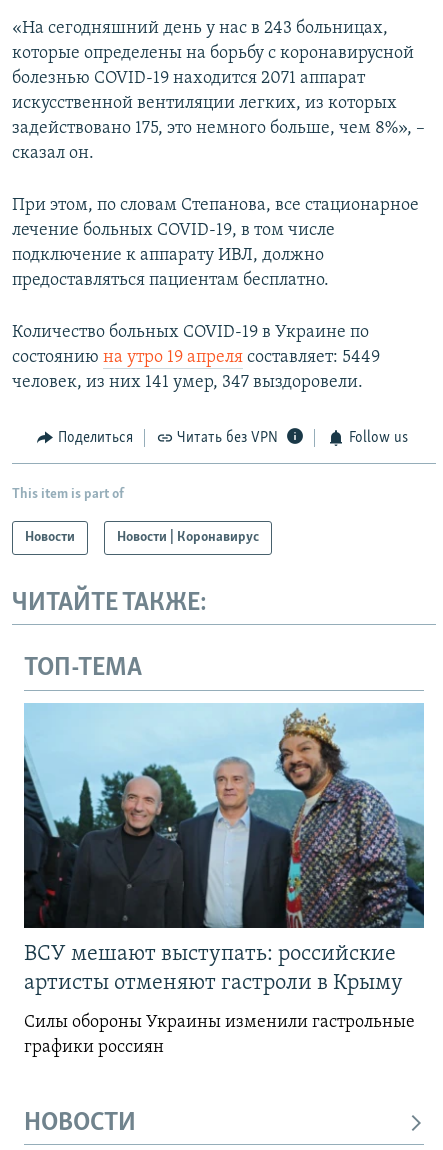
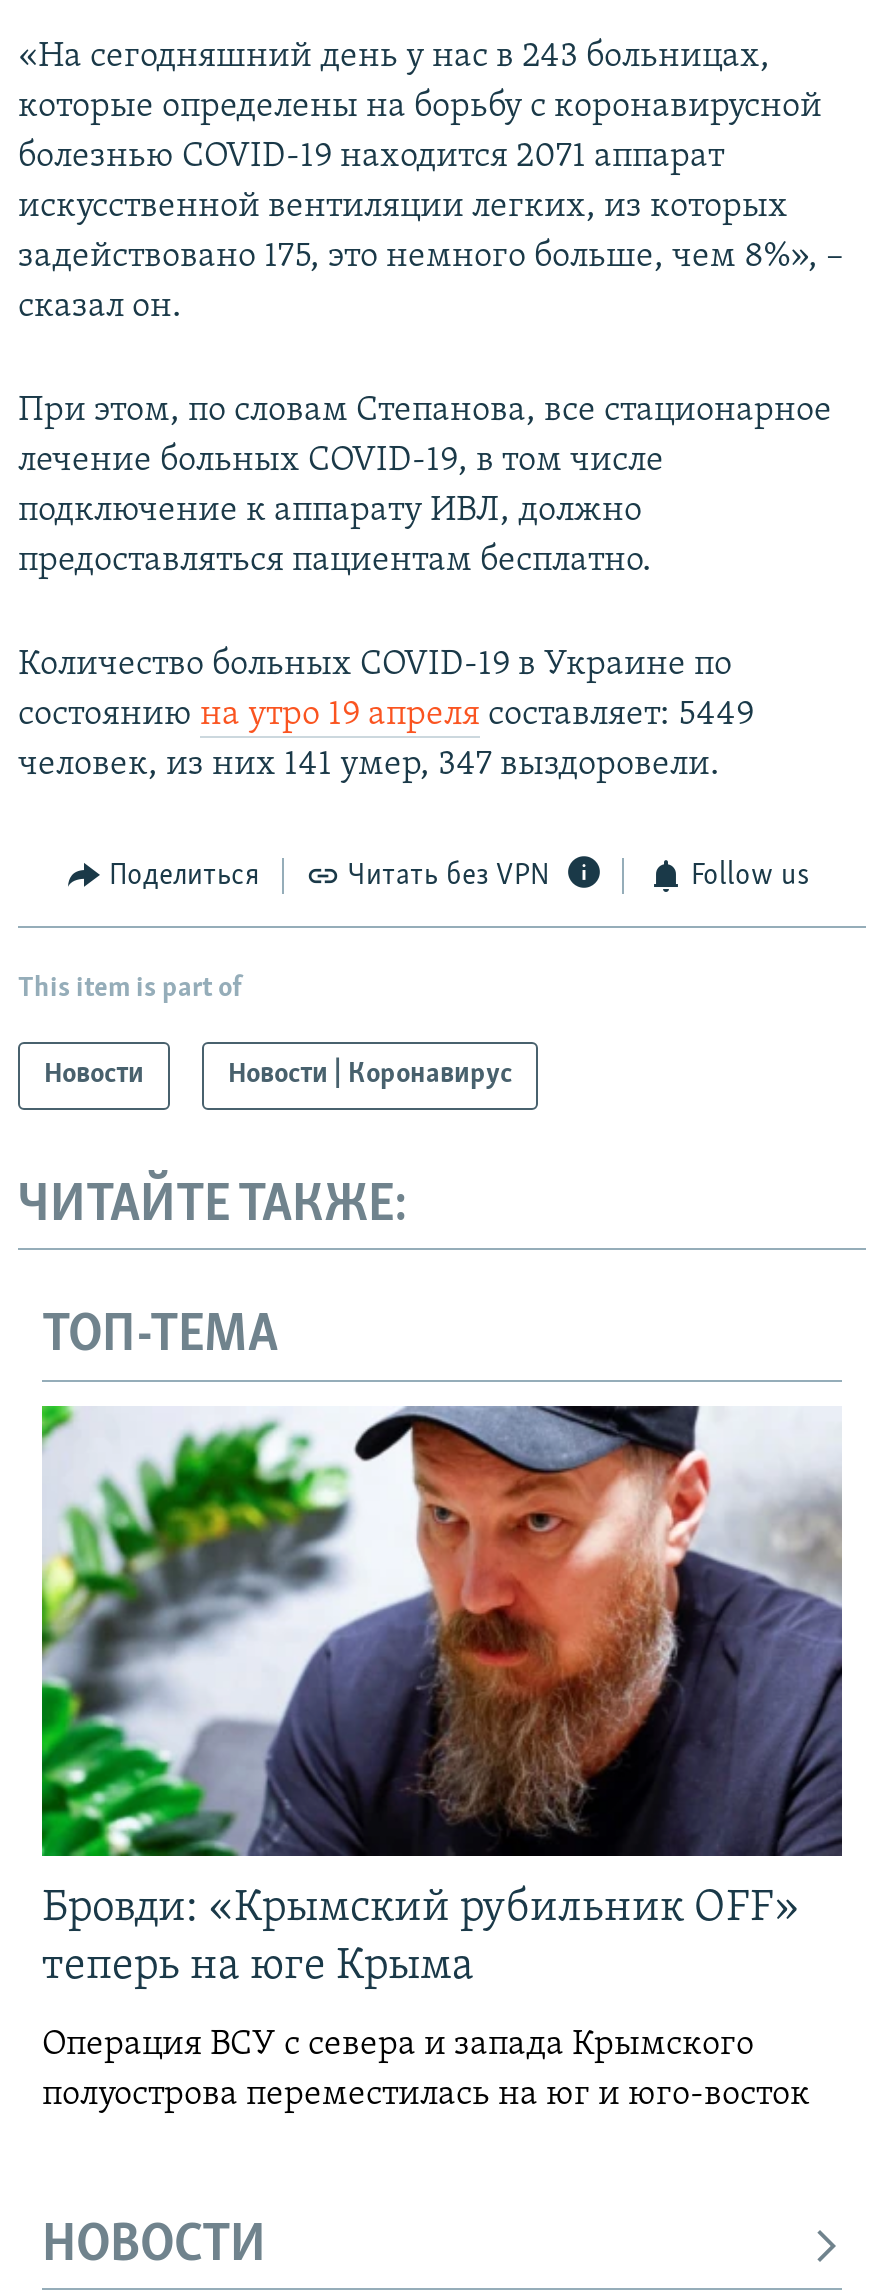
- [image]
- ВСУ мешают выступать: российские
- артисты отменяют гастроли в Крыму
+ [image]
+ Бровди: «Крымский рубильник OFF»
+ теперь на юге Крыма

- Силы обороны Украины изменили гастрольные
- графики россиян
+ Операция ВСУ с севера и запада Крымского
+ полуострова переместилась на юг и юго-восток
